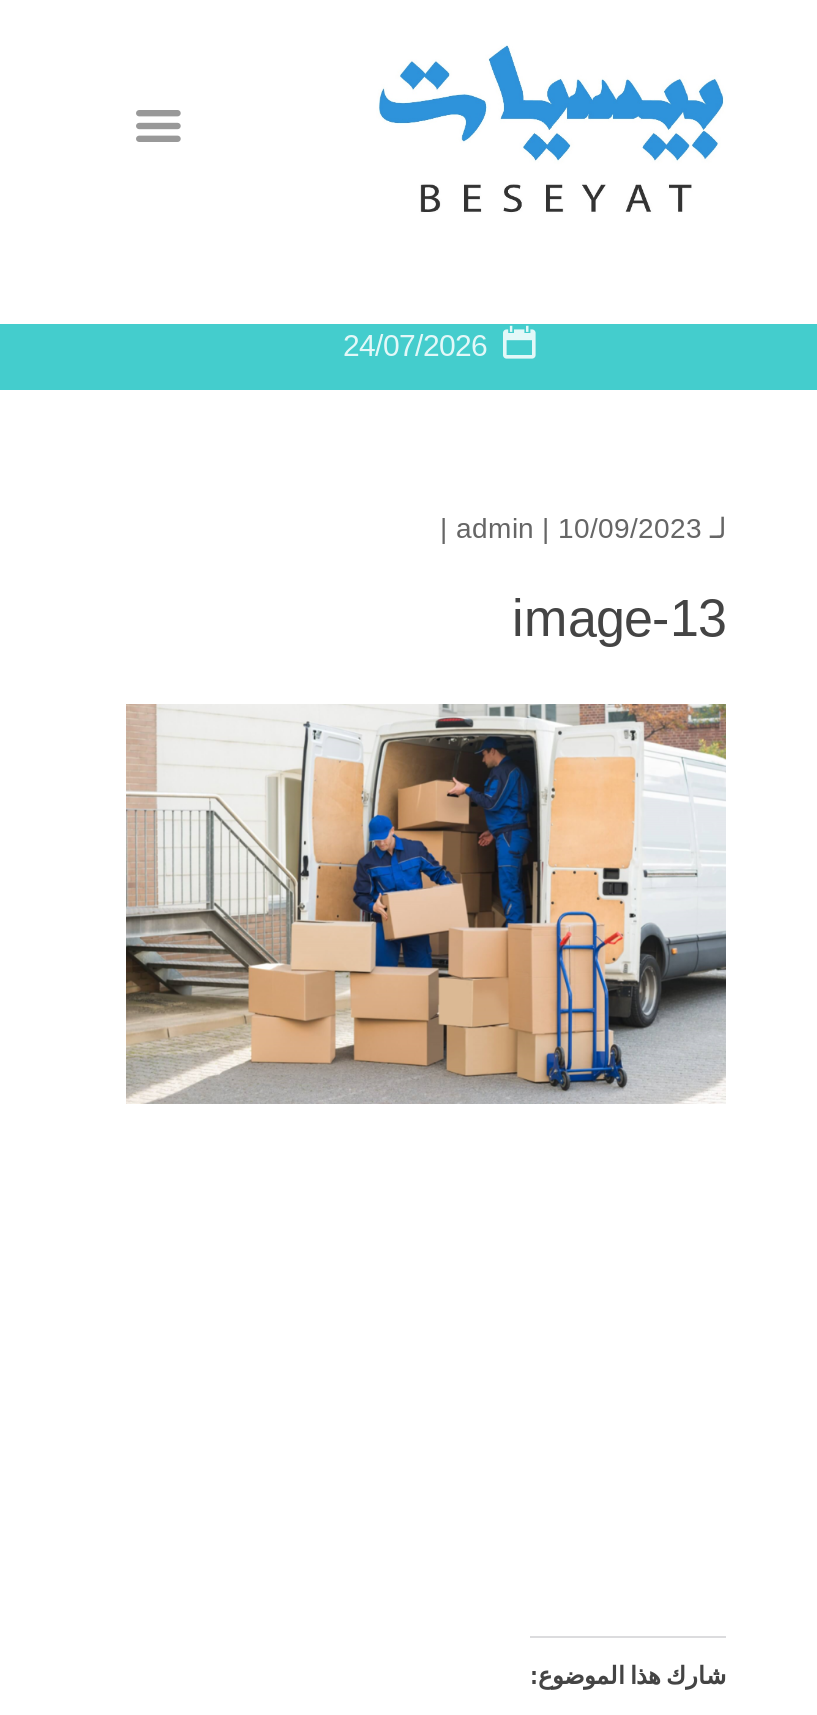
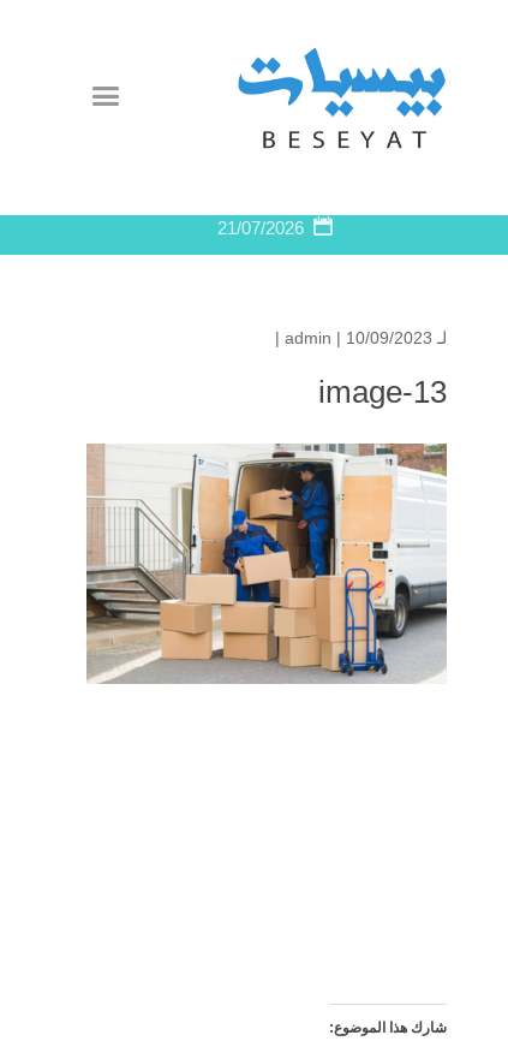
- 24/07/2026
+ 21/07/2026
